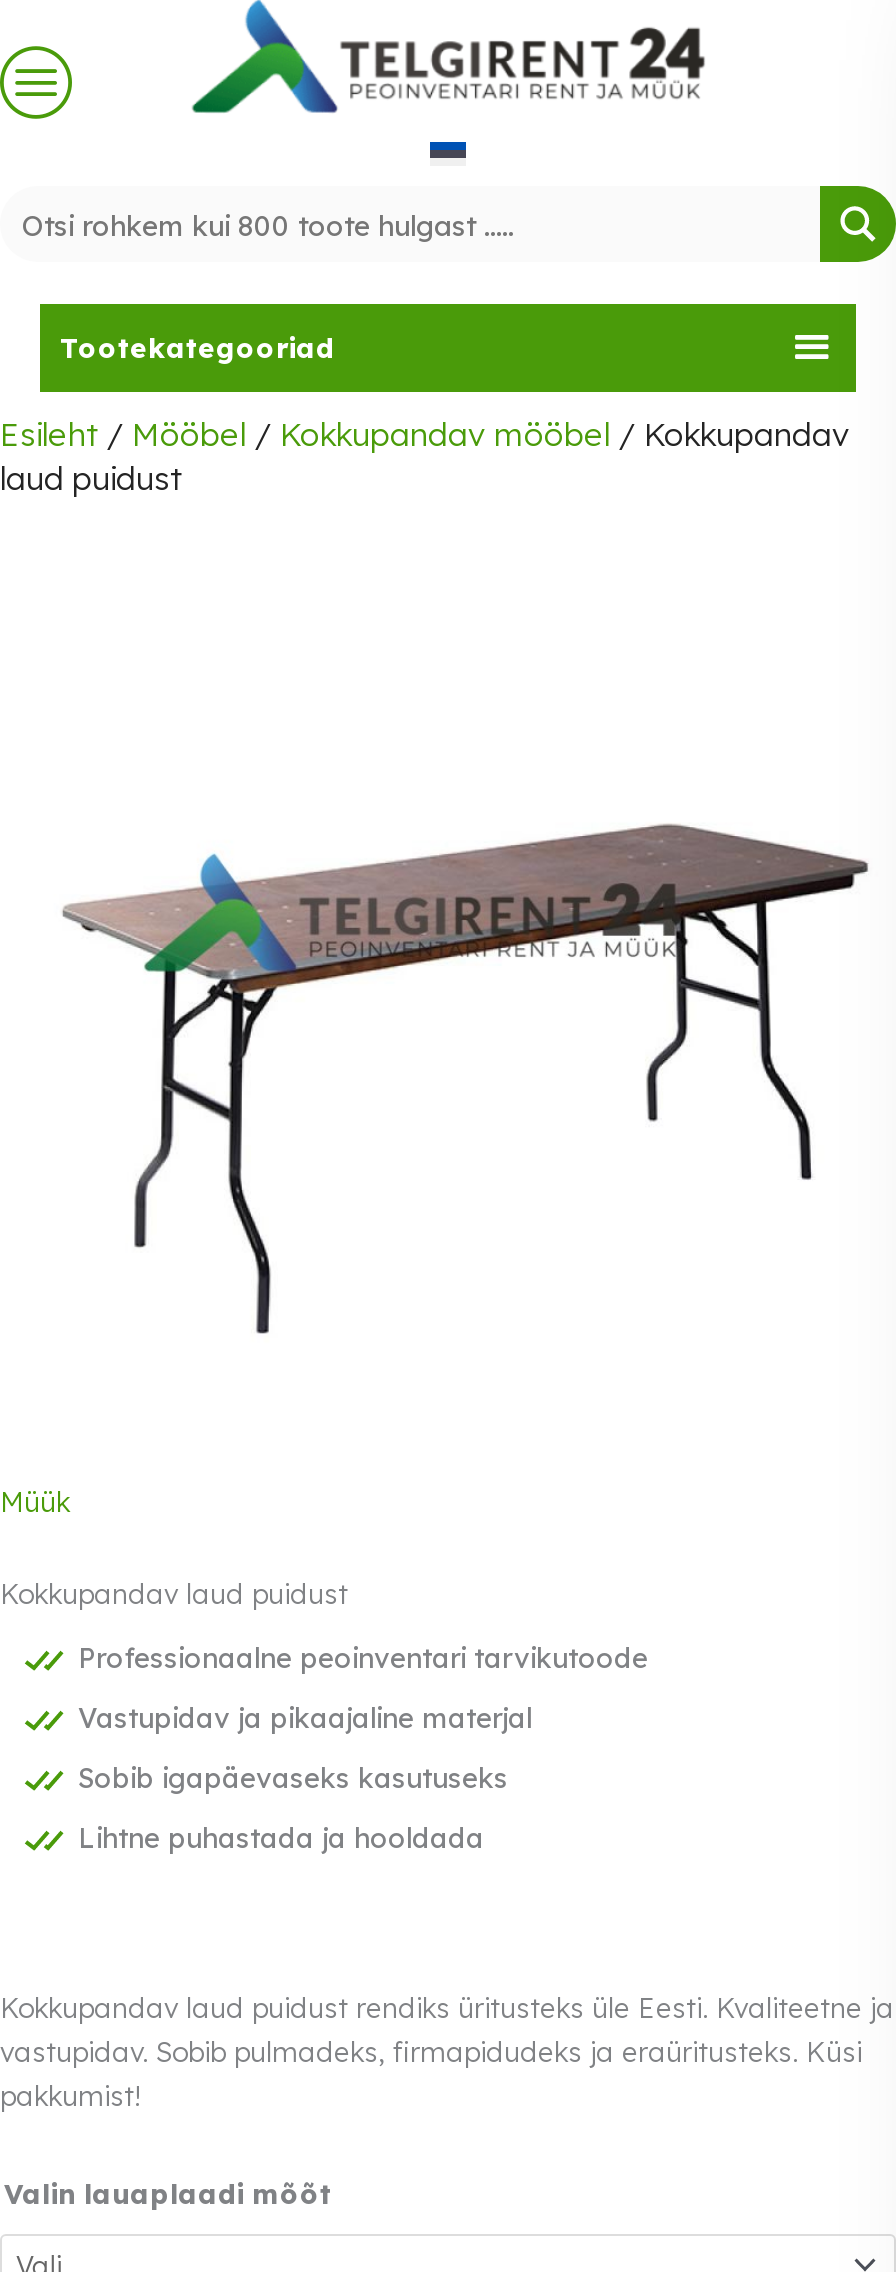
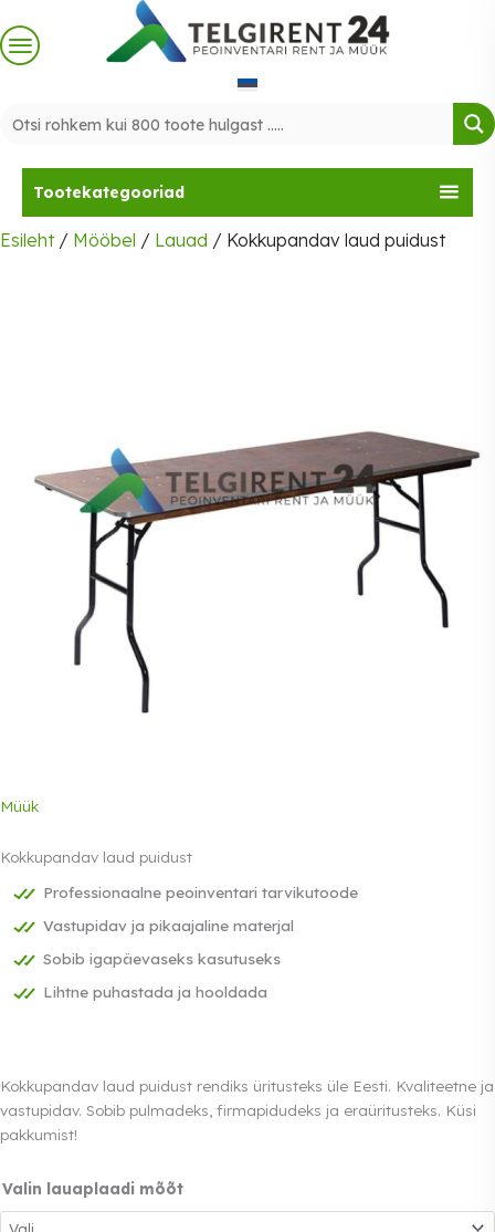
- Esileht / Mööbel / Kokkupandav mööbel / Kokkupandav
- laud puidust
+ Esileht / Mööbel / Lauad / Kokkupandav laud puidust
